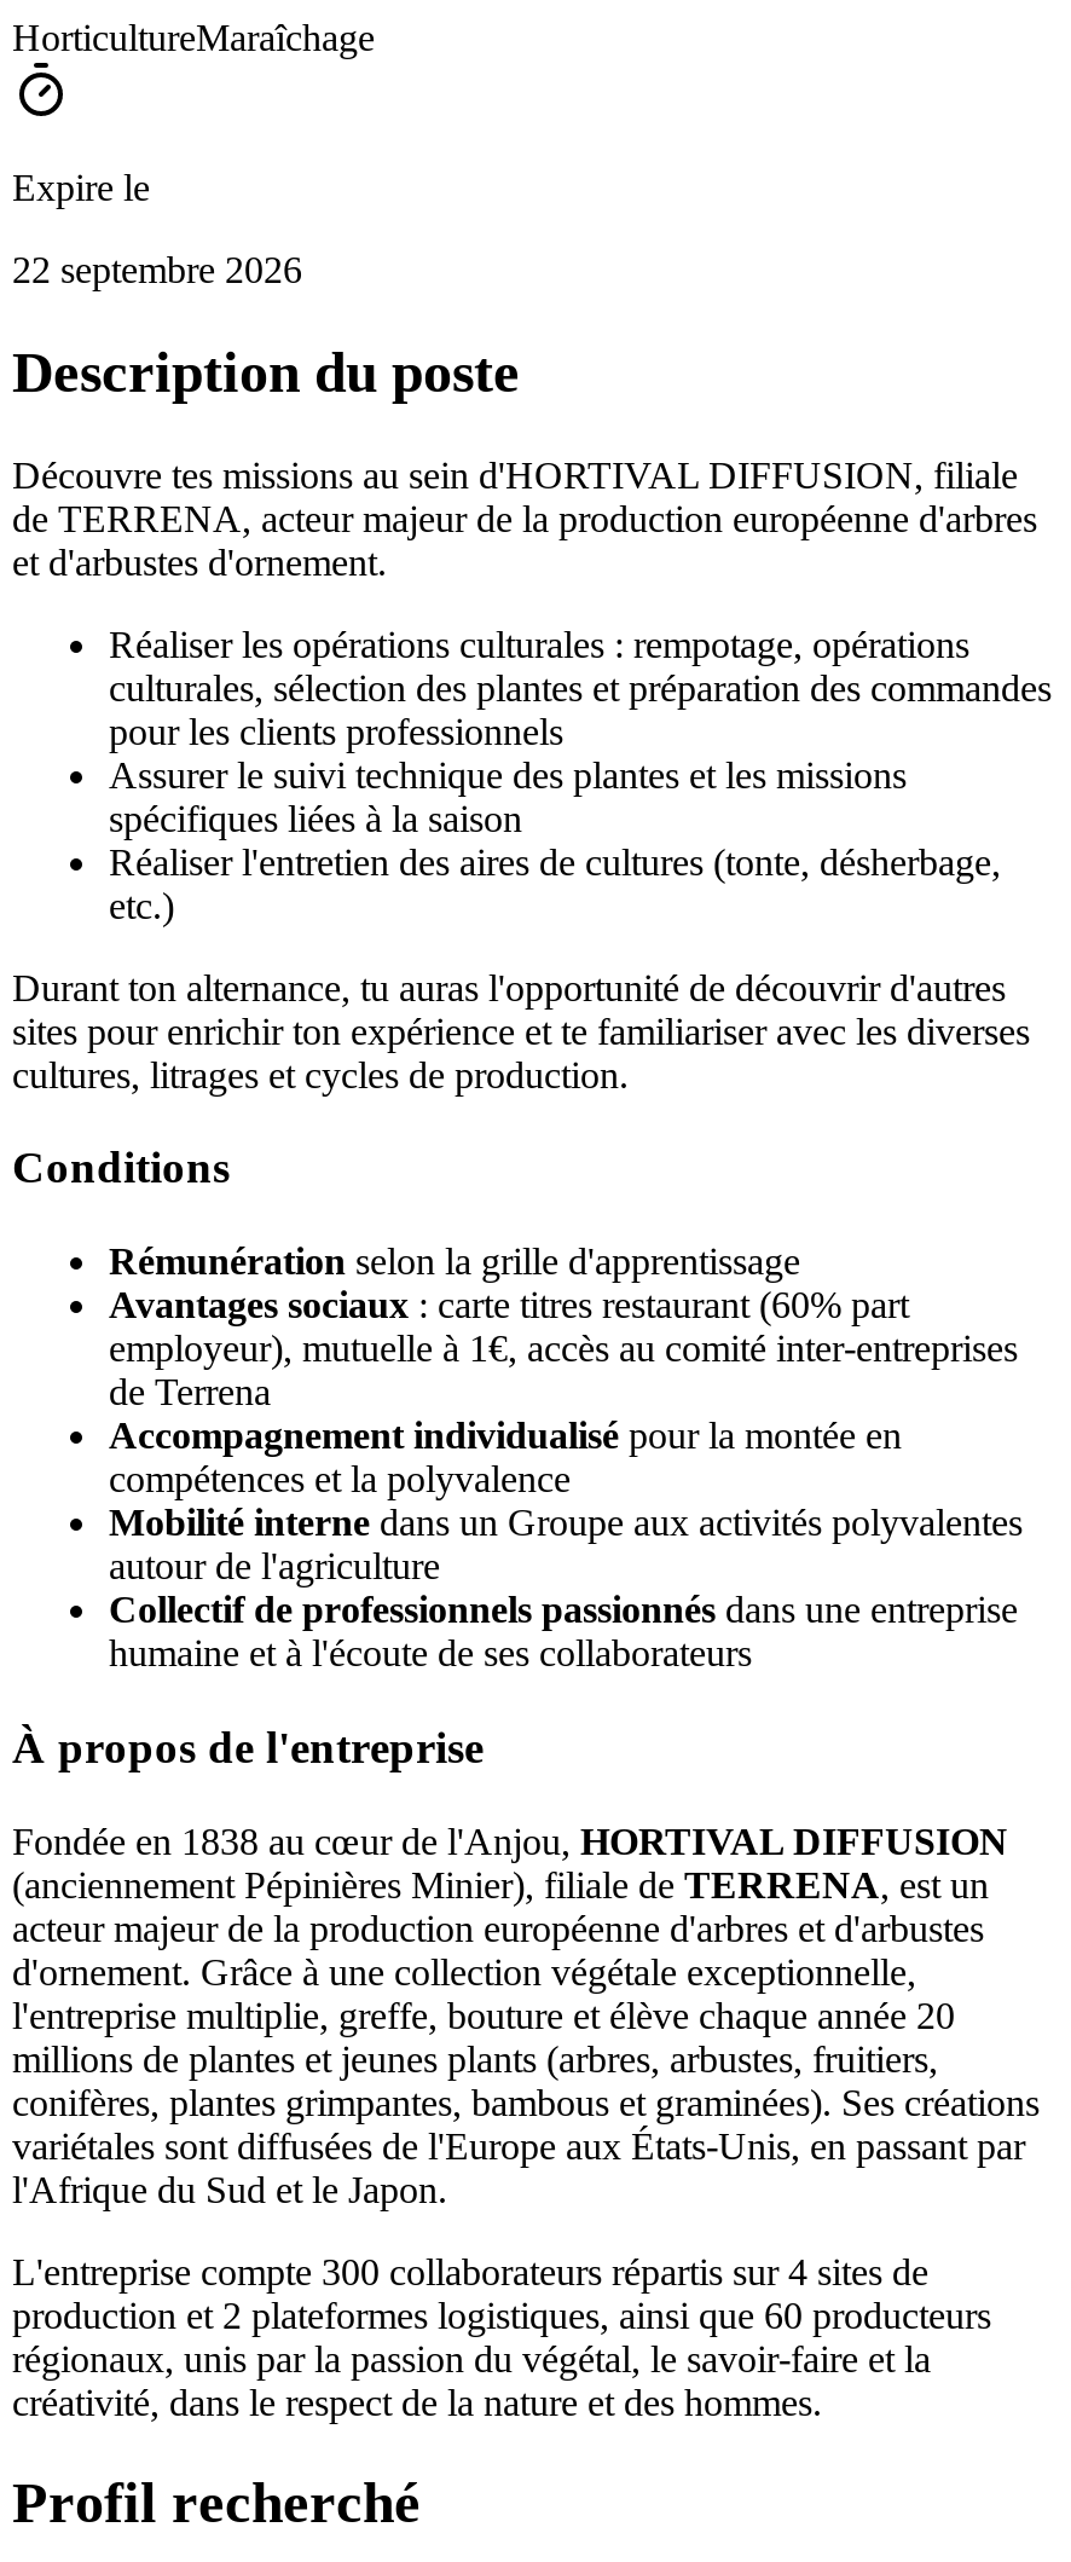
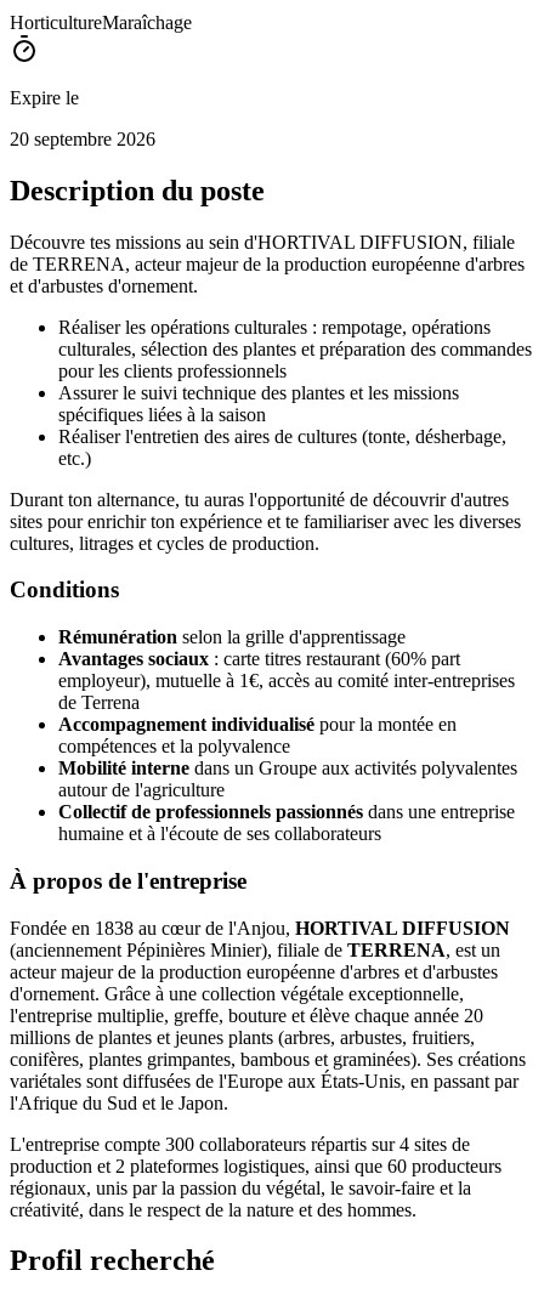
- 22 septembre 2026
+ 20 septembre 2026
